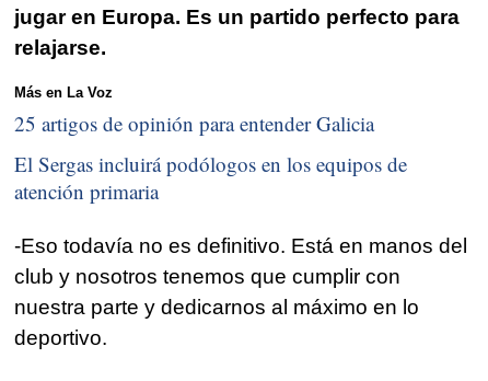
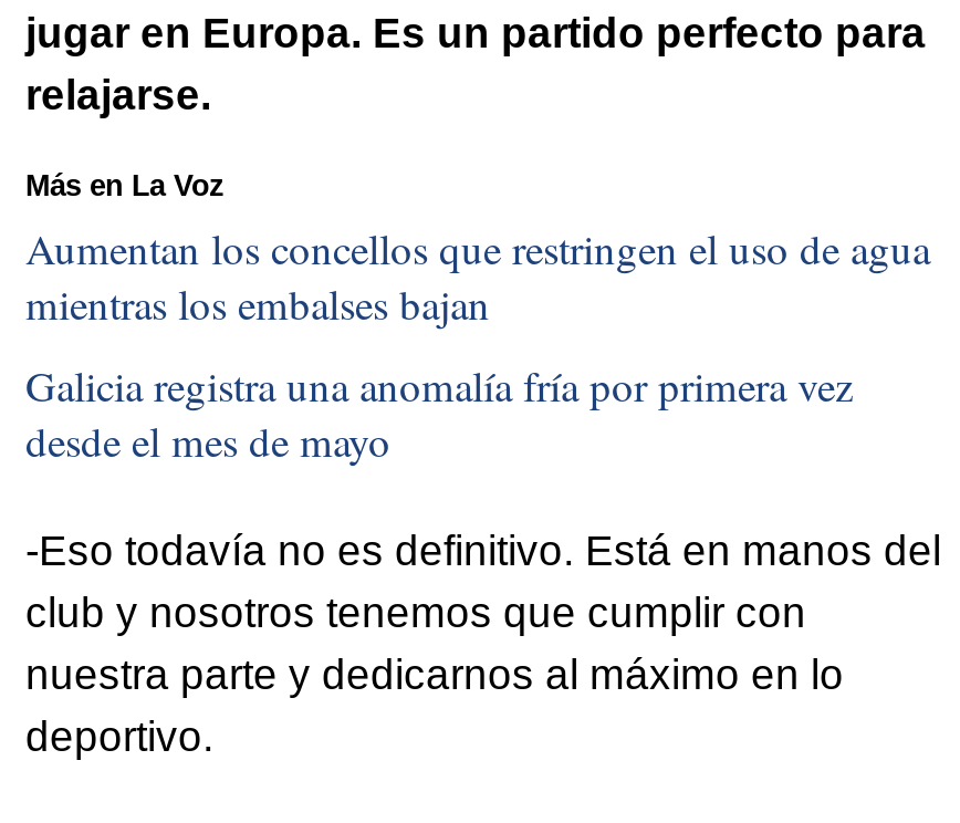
- 25 artigos de opinión para entender Galicia
+ Aumentan los concellos que restringen el uso de agua
+ mientras los embalses bajan

- El Sergas incluirá podólogos en los equipos de
- atención primaria
+ Galicia registra una anomalía fría por primera vez
+ desde el mes de mayo
